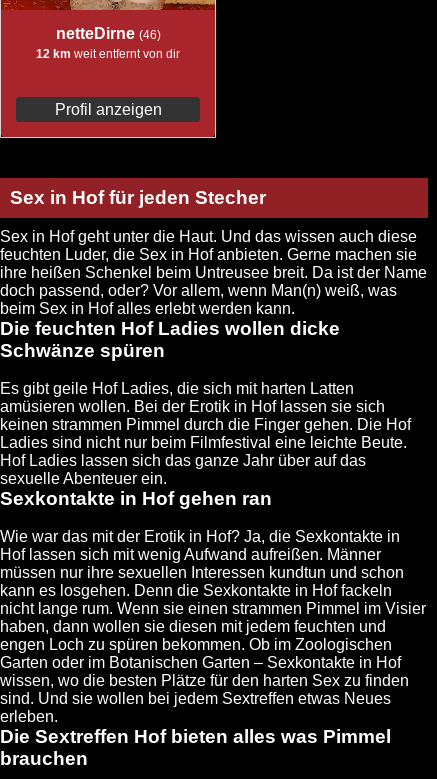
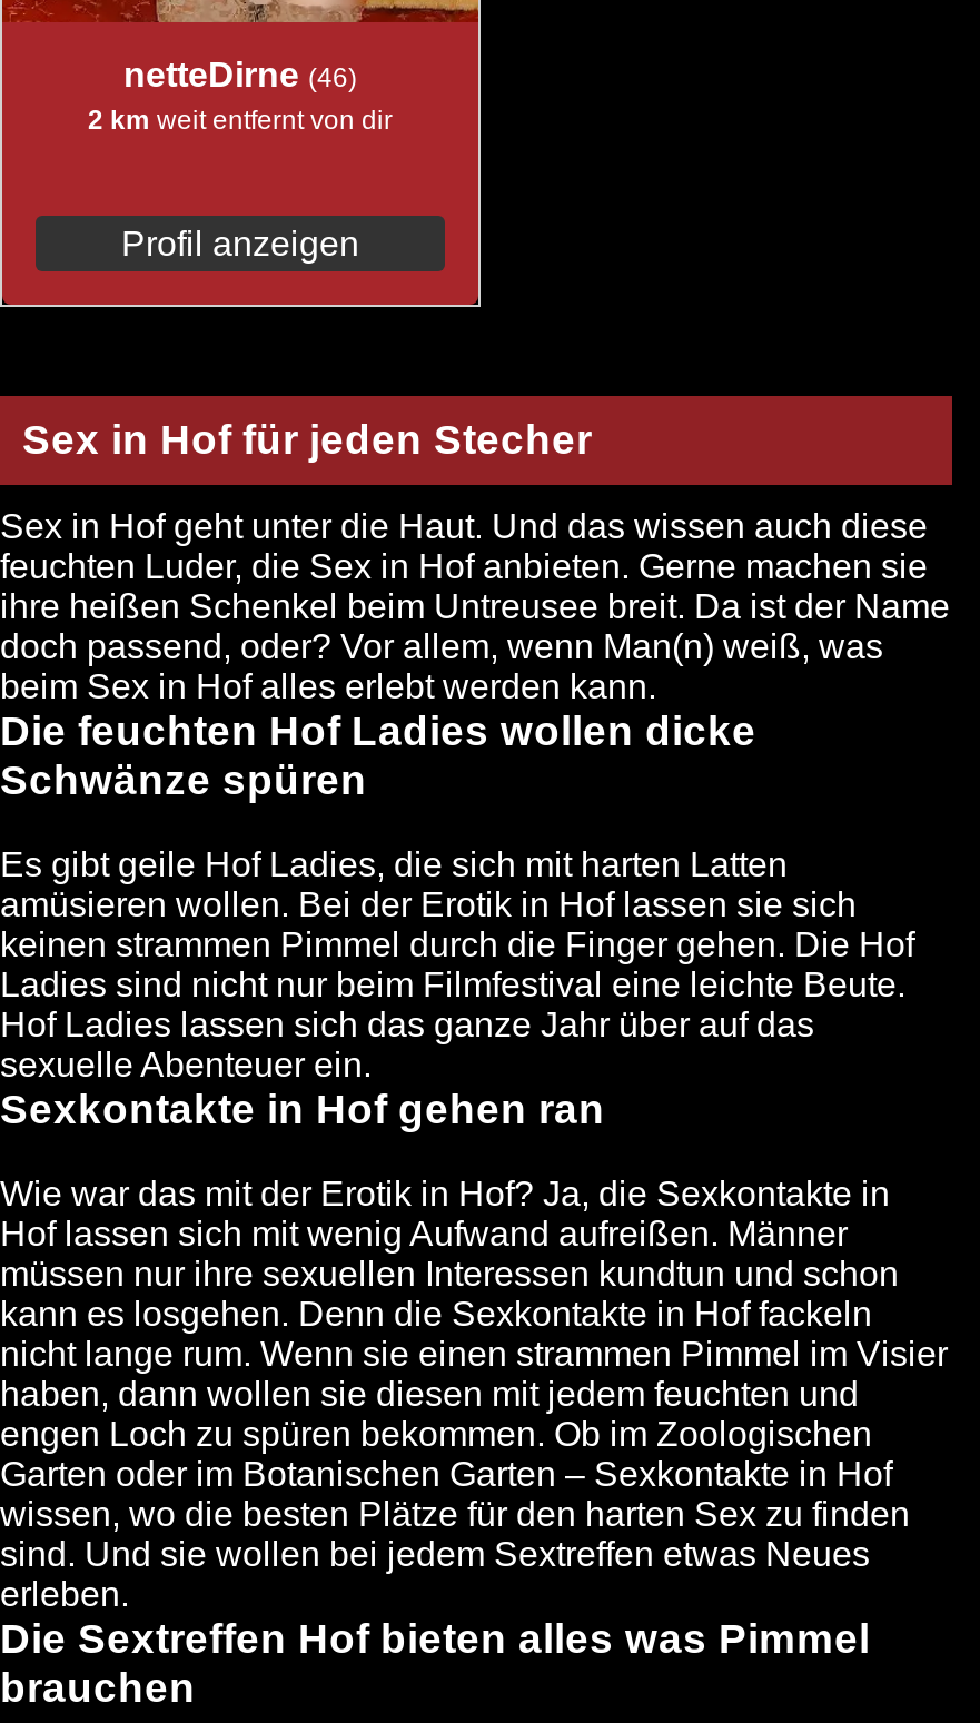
- 12 km weit entfernt von dir
+ 2 km weit entfernt von dir
